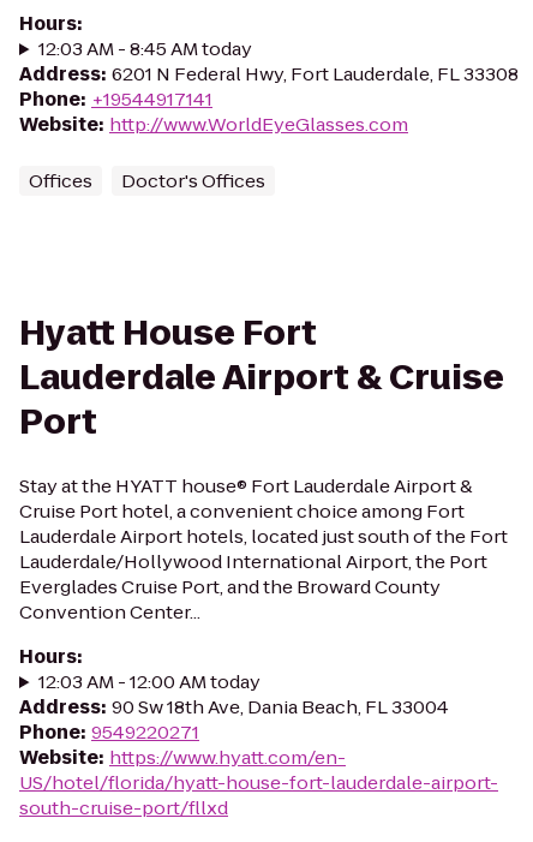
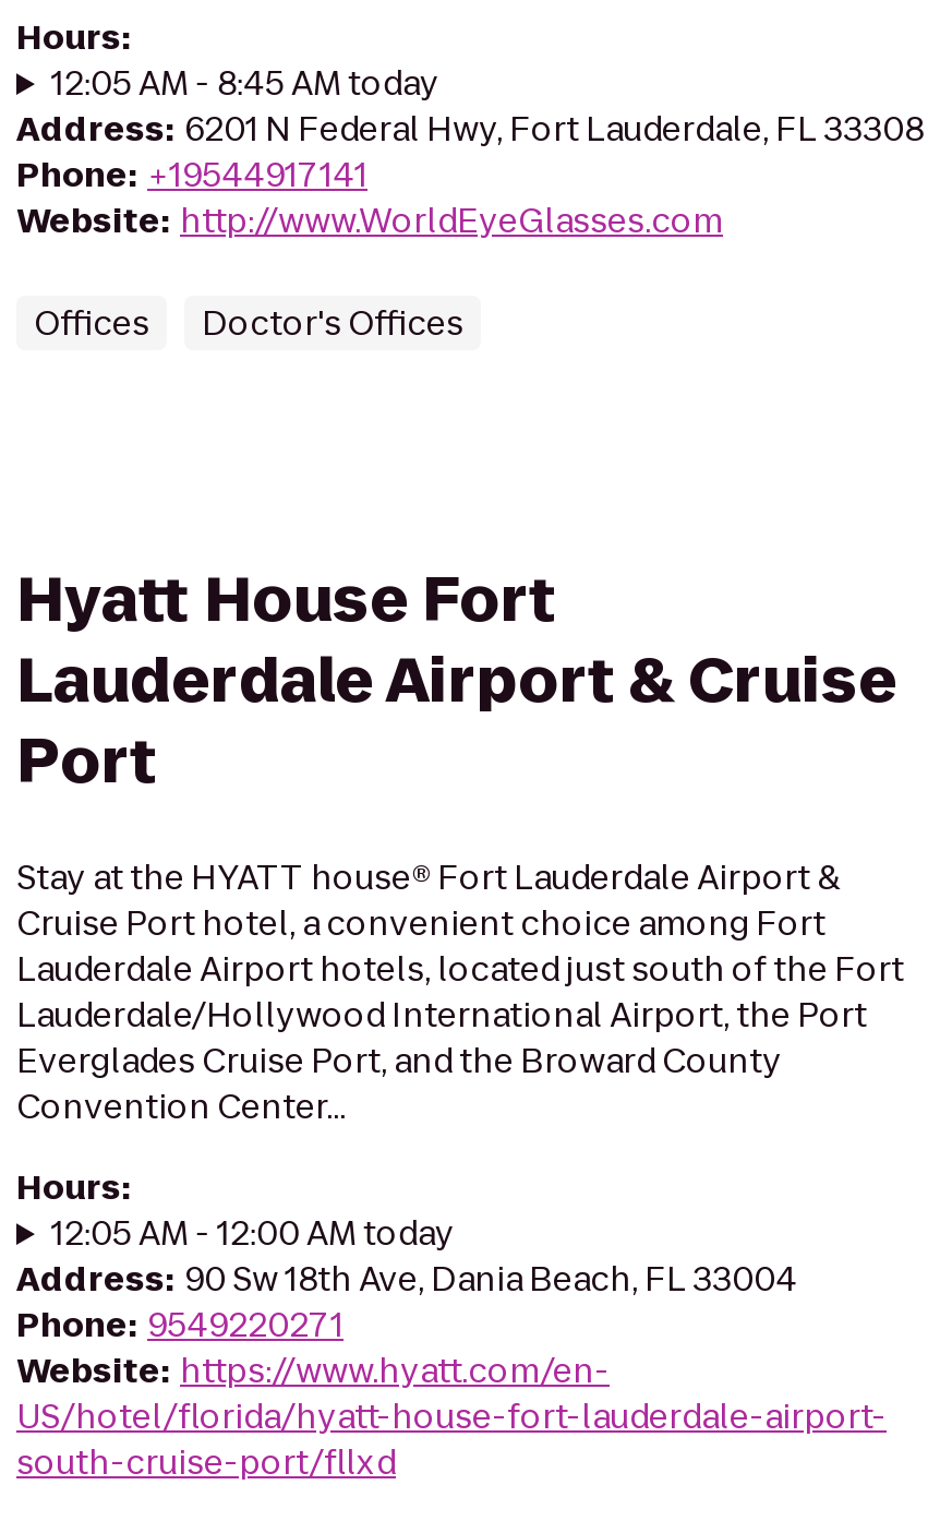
- 12:03 AM - 8:45 AM today
+ 12:05 AM - 8:45 AM today

- 12:03 AM - 12:00 AM today
+ 12:05 AM - 12:00 AM today
